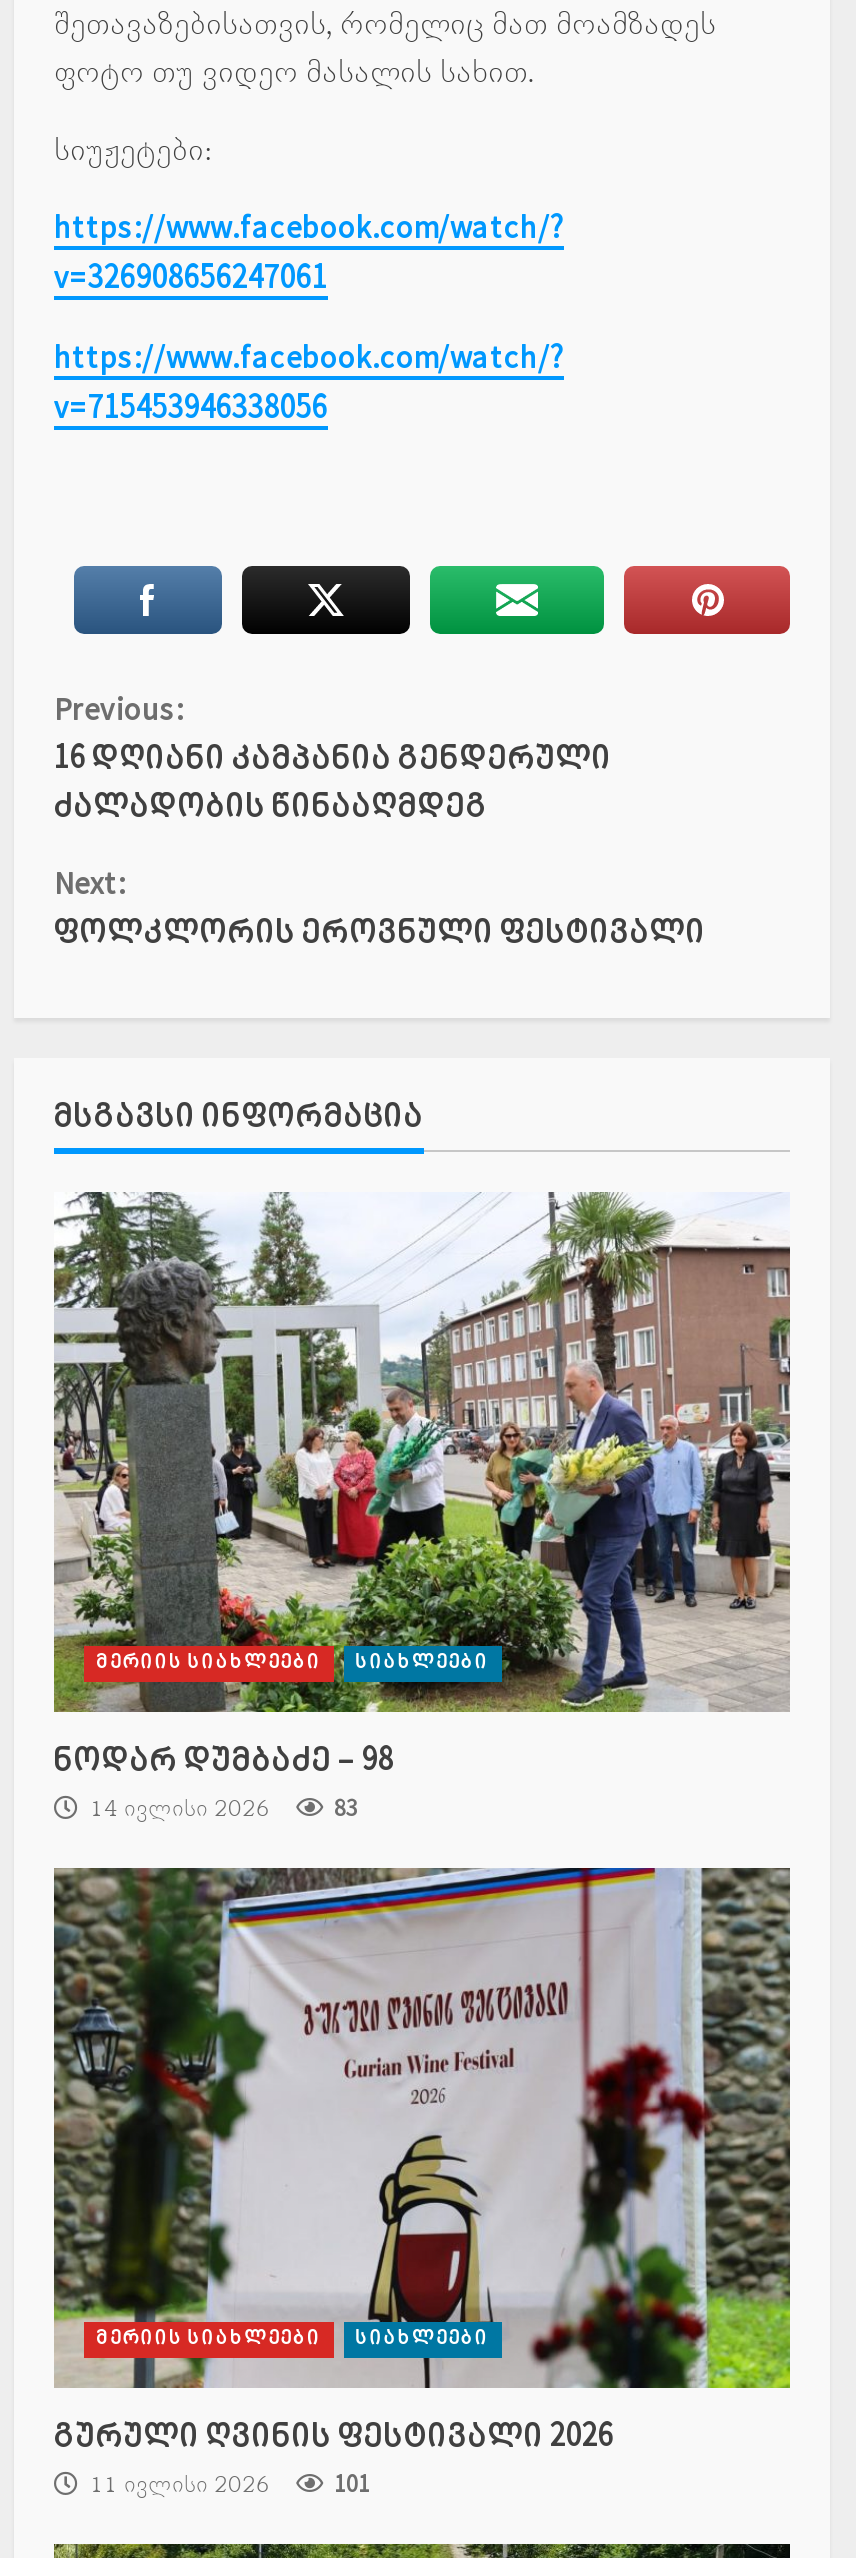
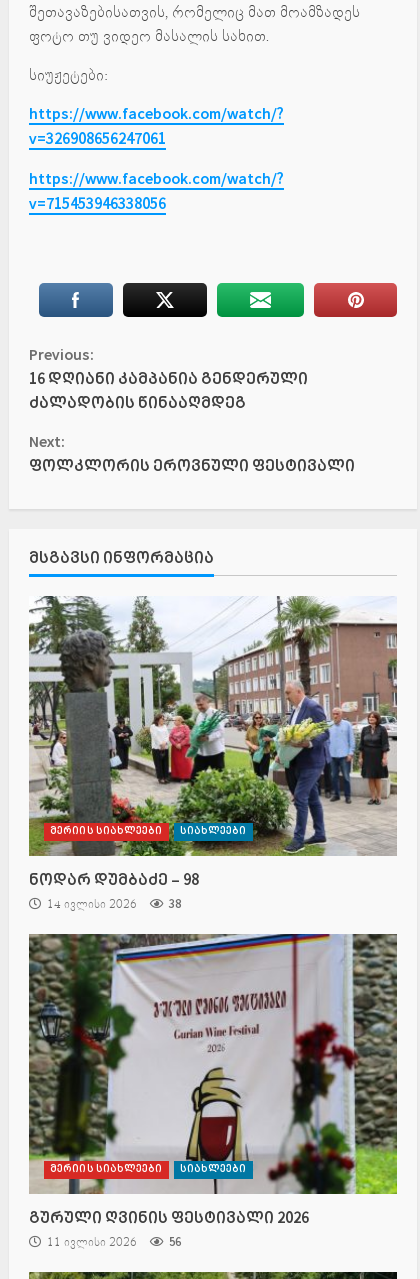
- 83
+ 38

- 101
+ 56
